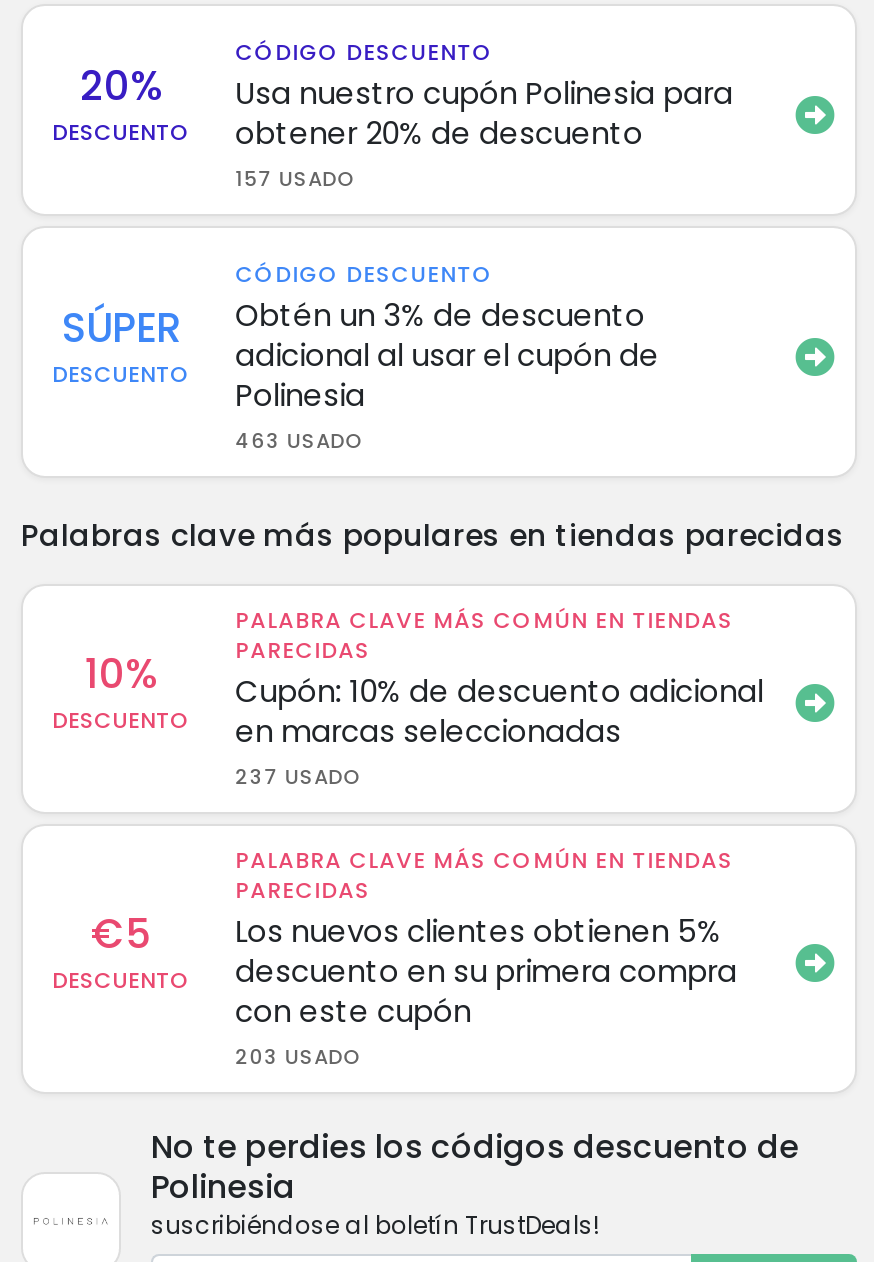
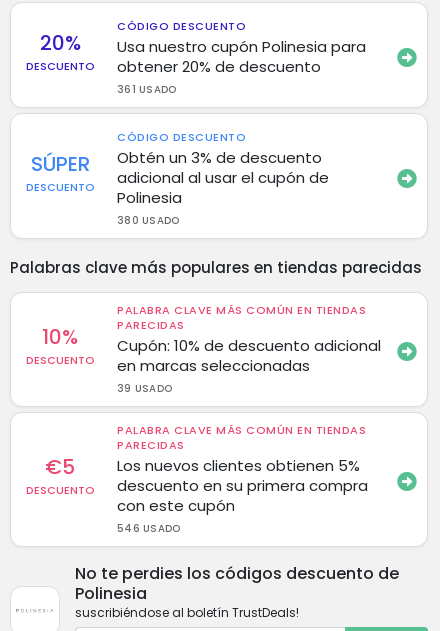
- 157 USADO
+ 361 USADO

- 463 USADO
+ 380 USADO

- 237 USADO
+ 39 USADO

- 203 USADO
+ 546 USADO
